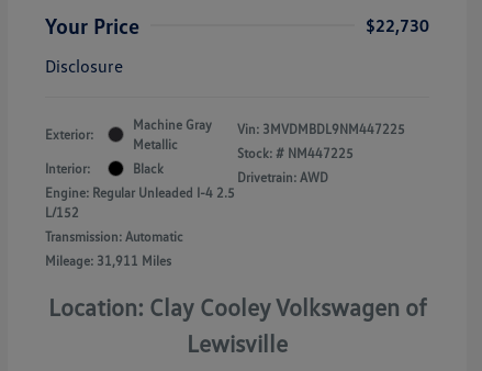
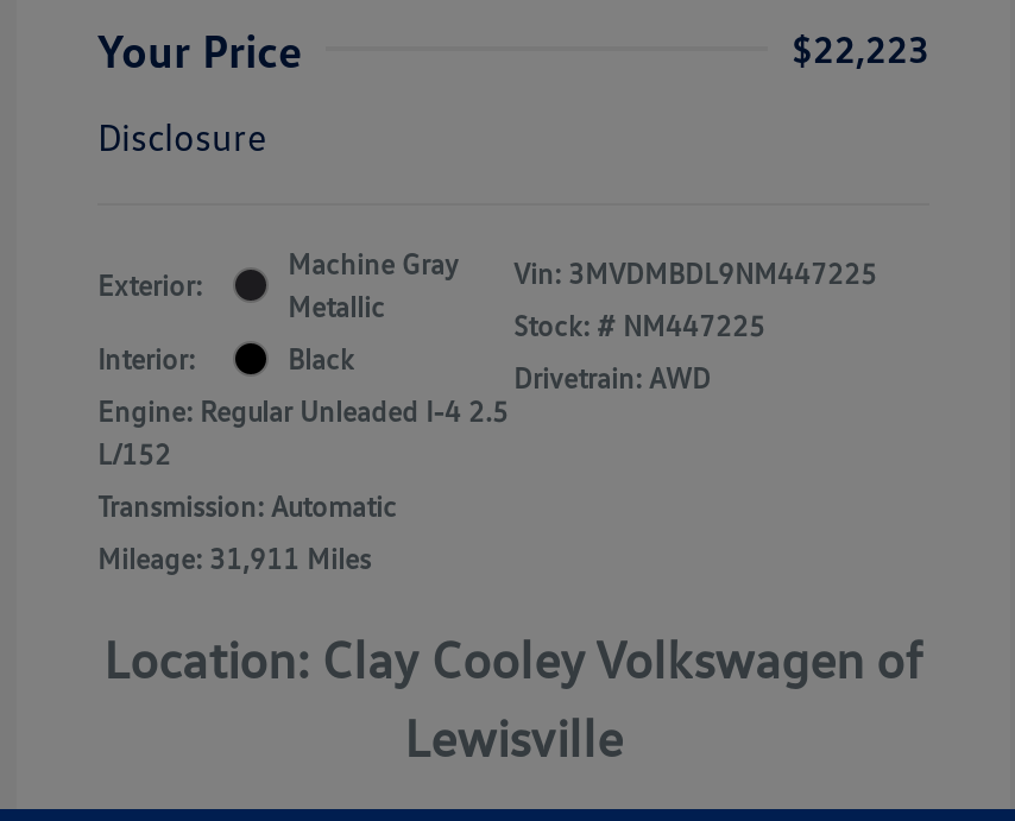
- $22,730
+ $22,223
